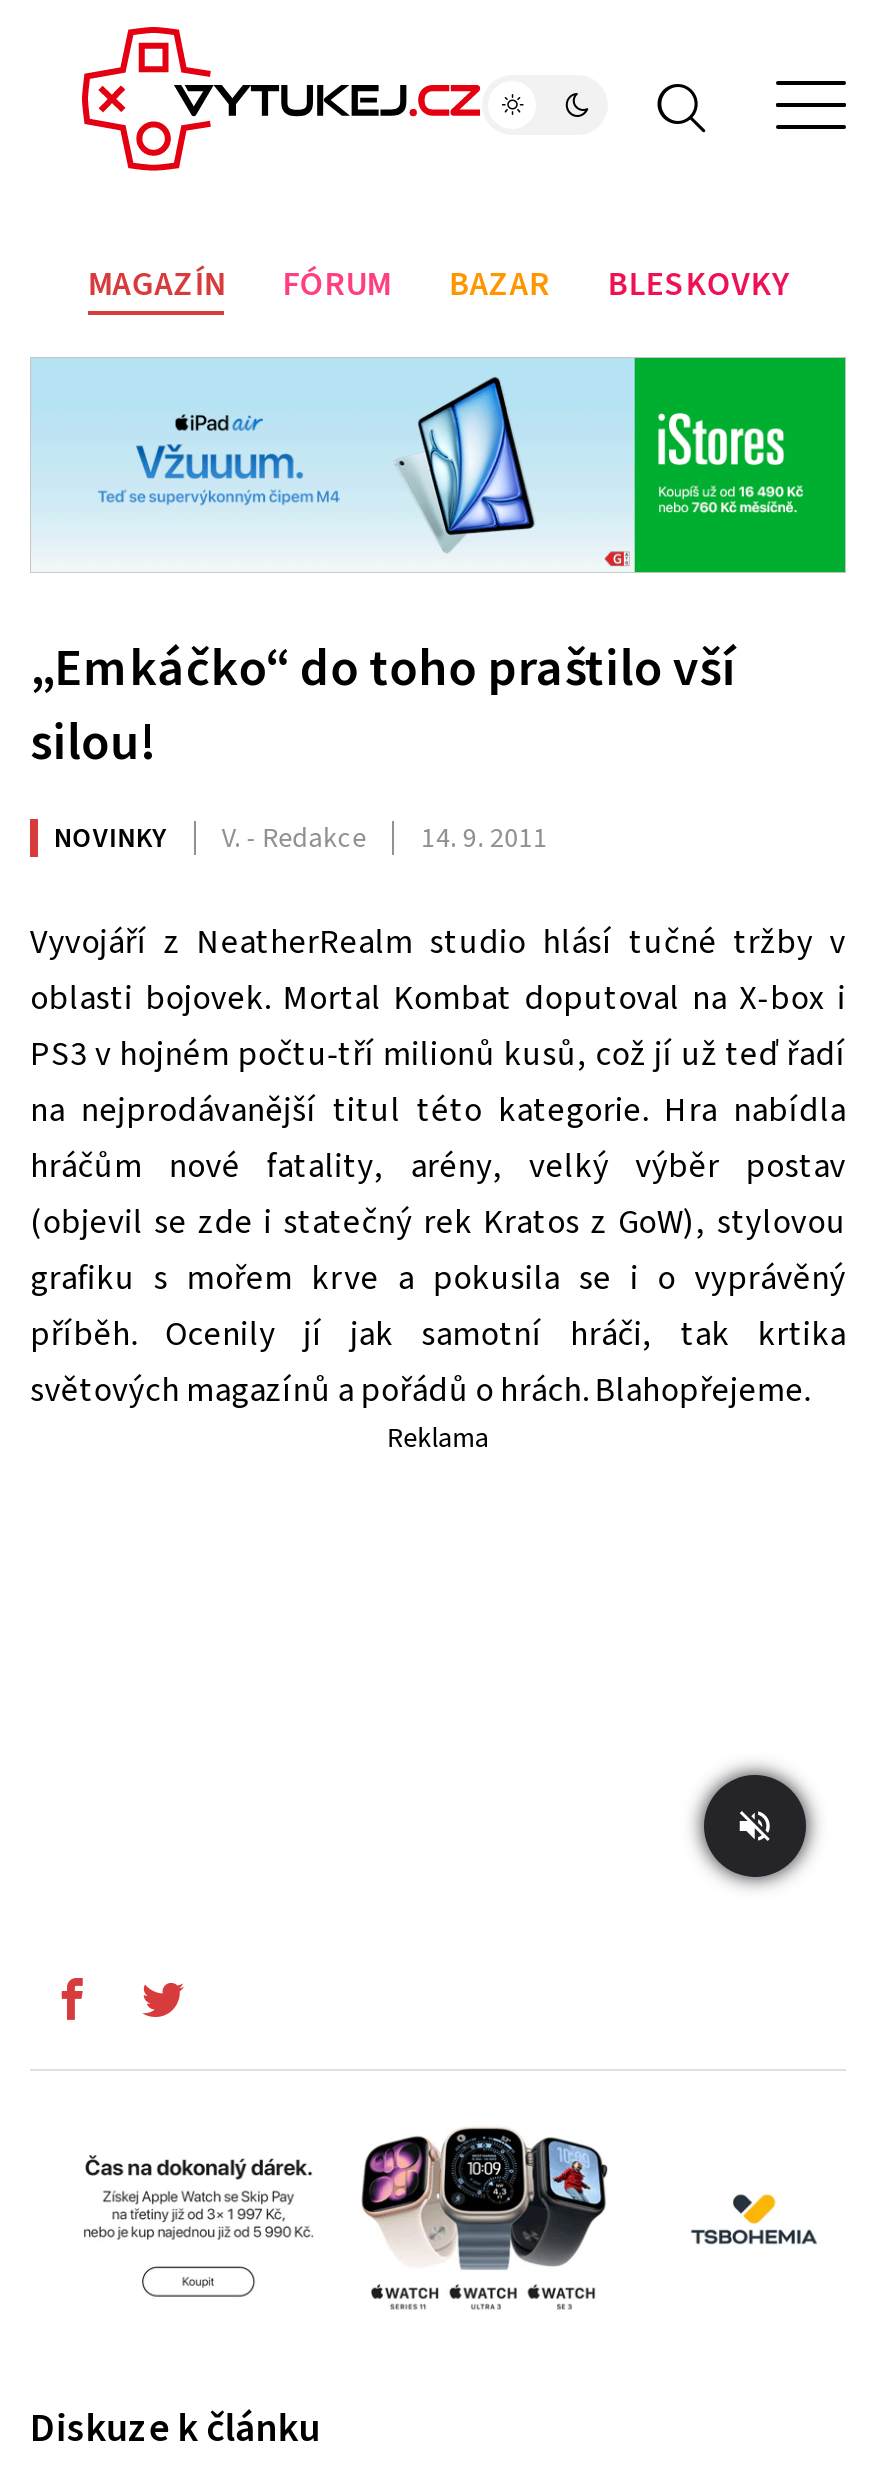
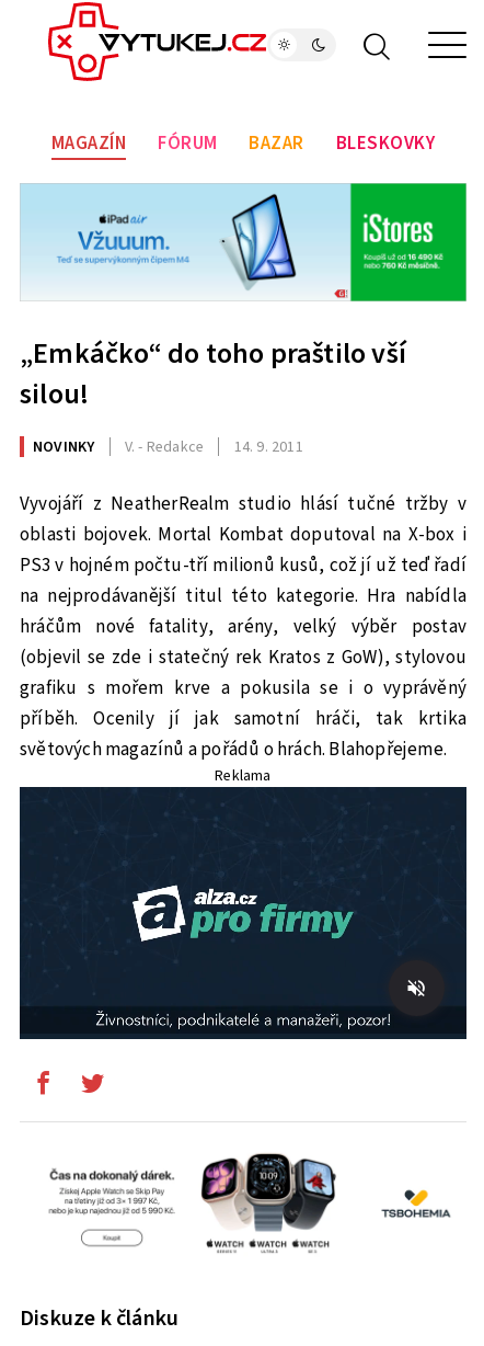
+ [image]
